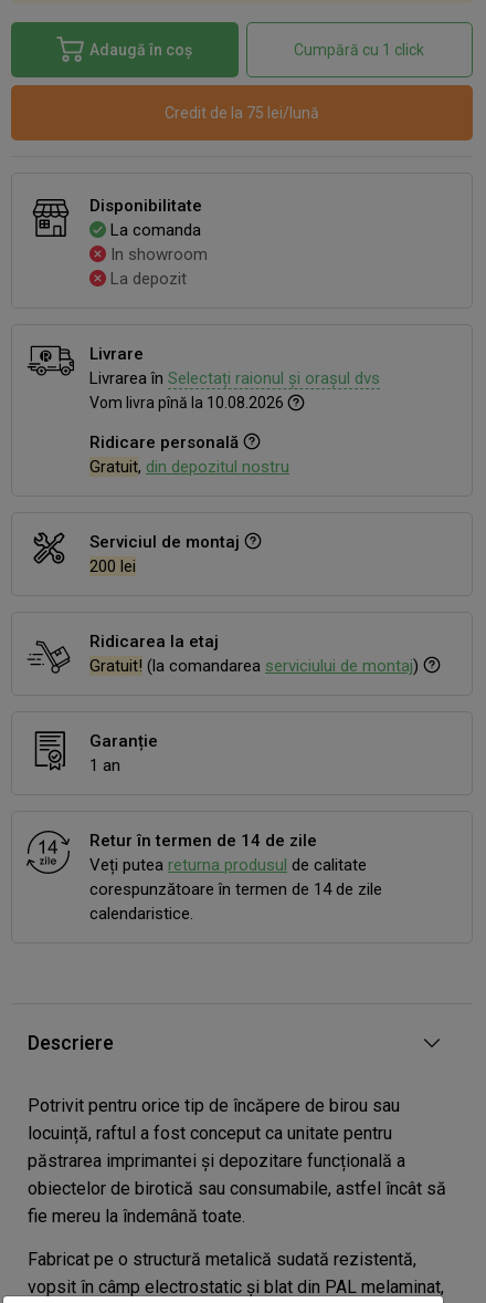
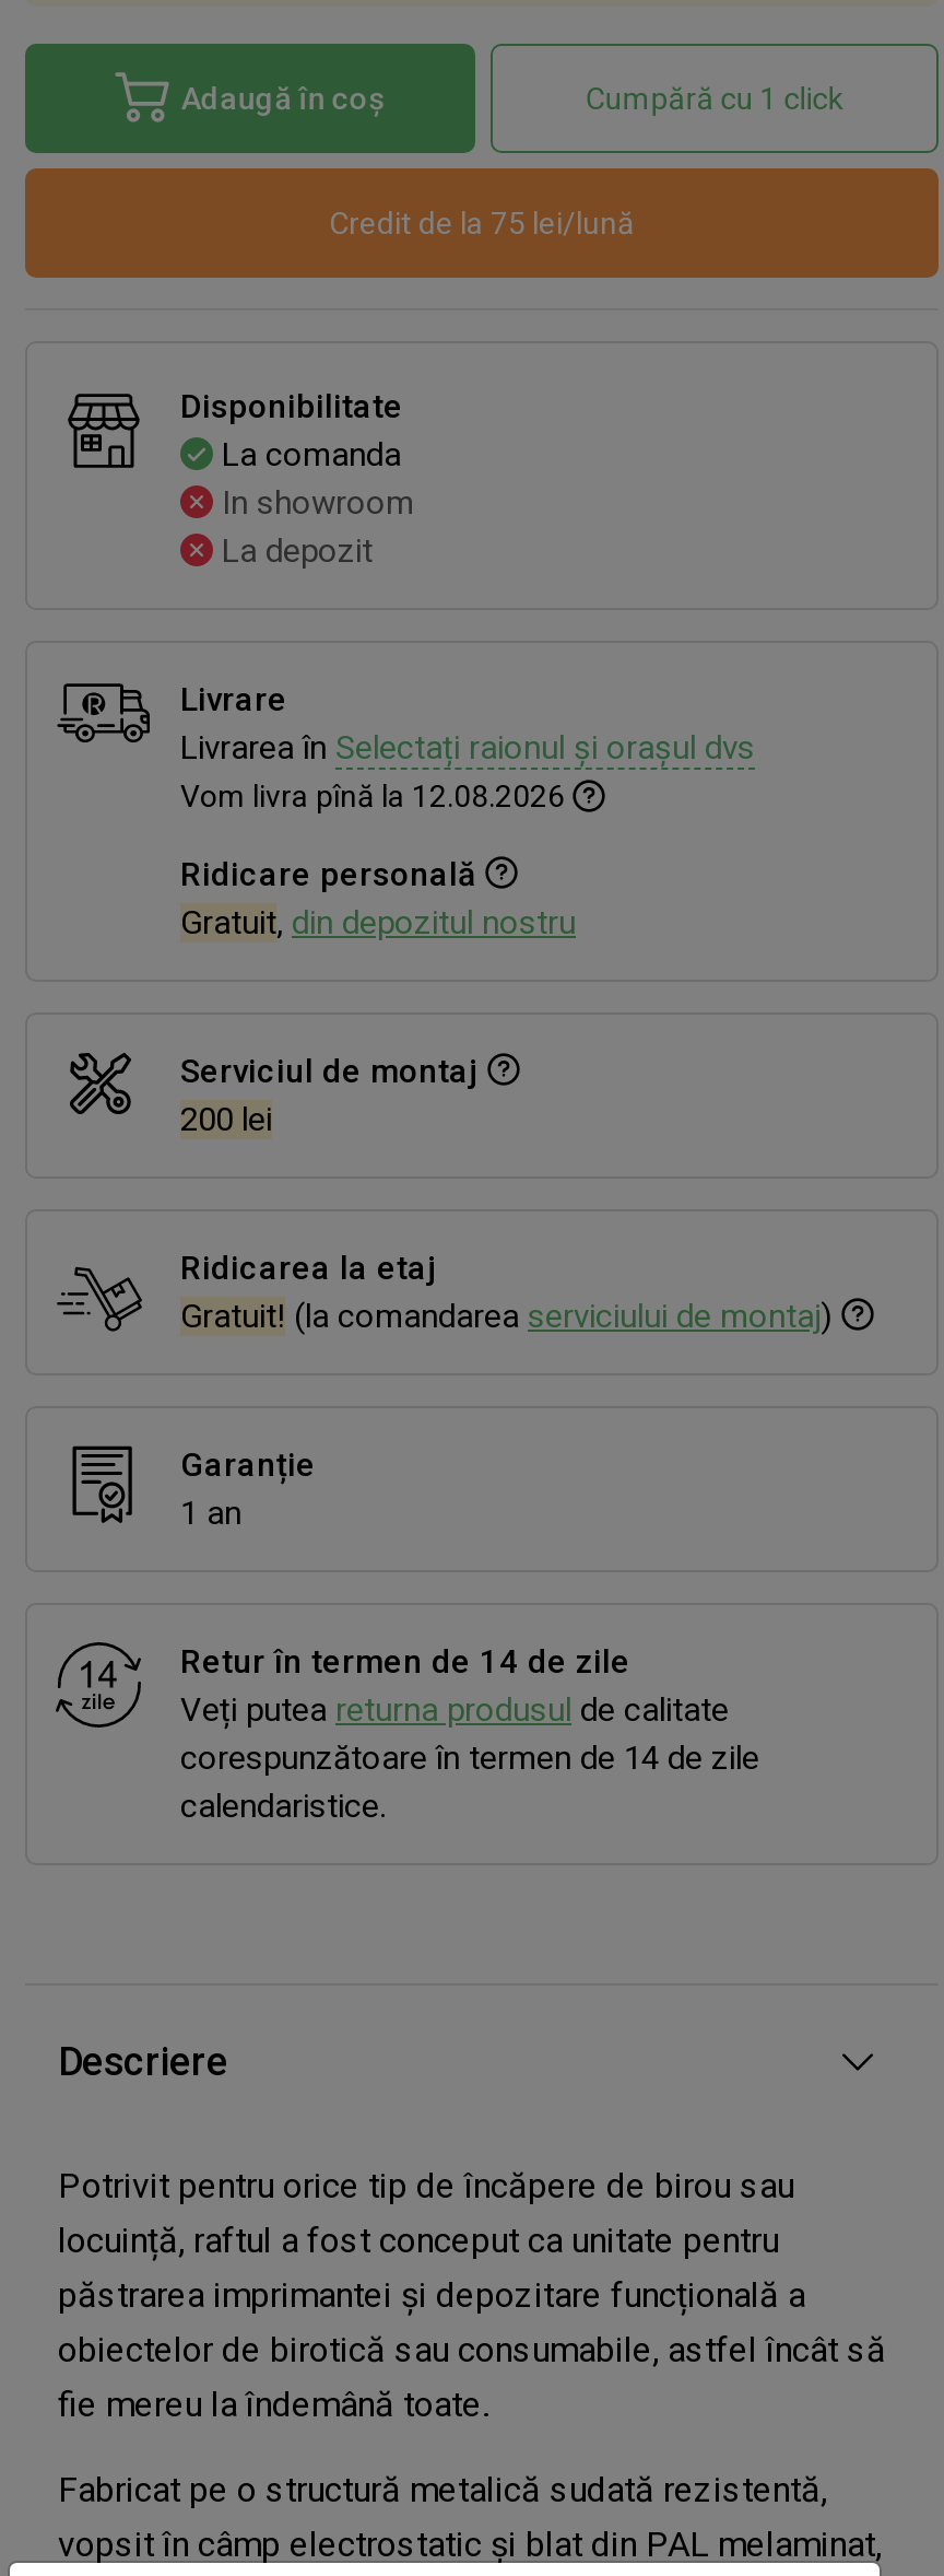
- Vom livra pînă la 10.08.2026
+ Vom livra pînă la 12.08.2026
